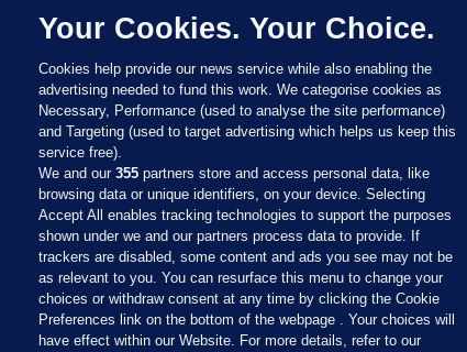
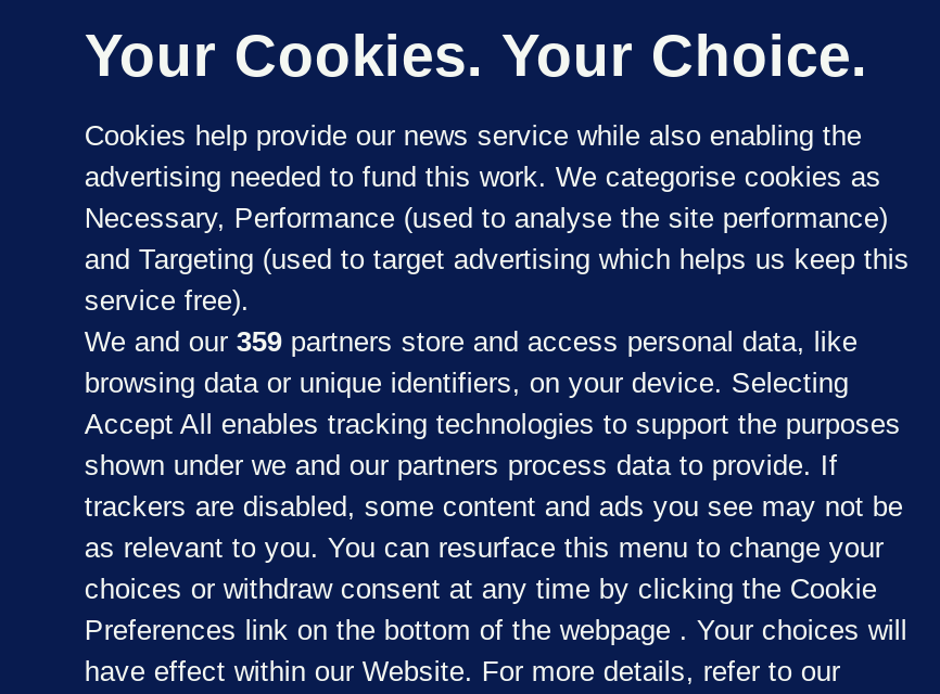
- We and our 355 partners store and access personal data, like
+ We and our 359 partners store and access personal data, like
